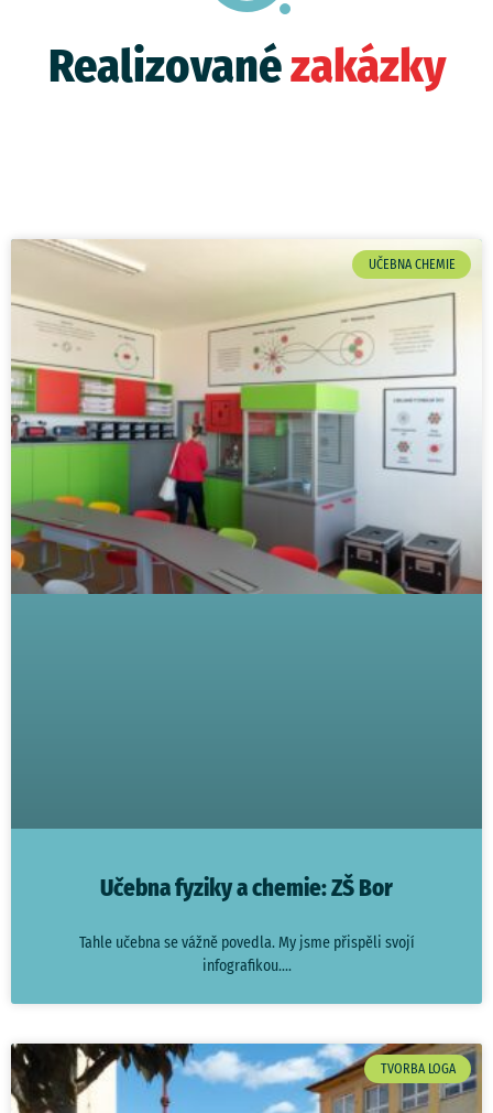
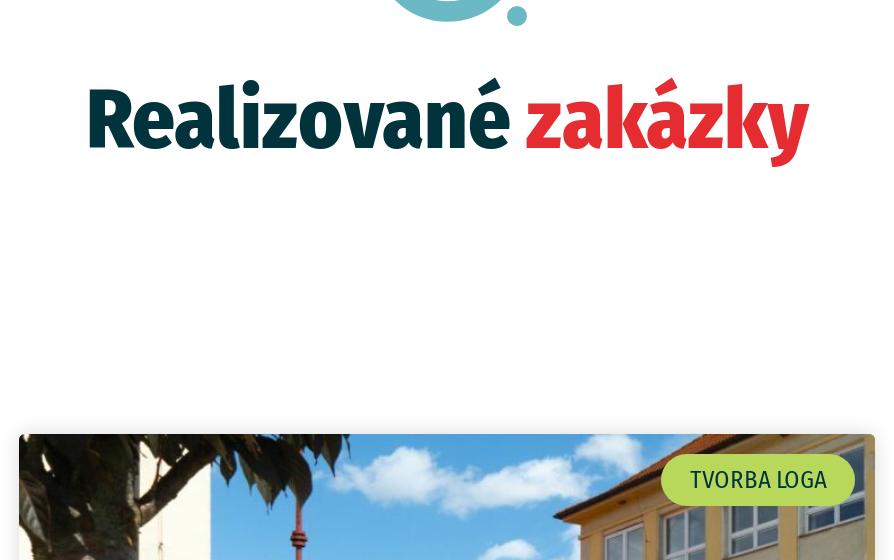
- [image]
- UČEBNA CHEMIE

- Učebna fyziky a chemie: ZŠ Bor
- Tahle učebna se vážně povedla. My jsme přispěli svojí
- infografikou.
